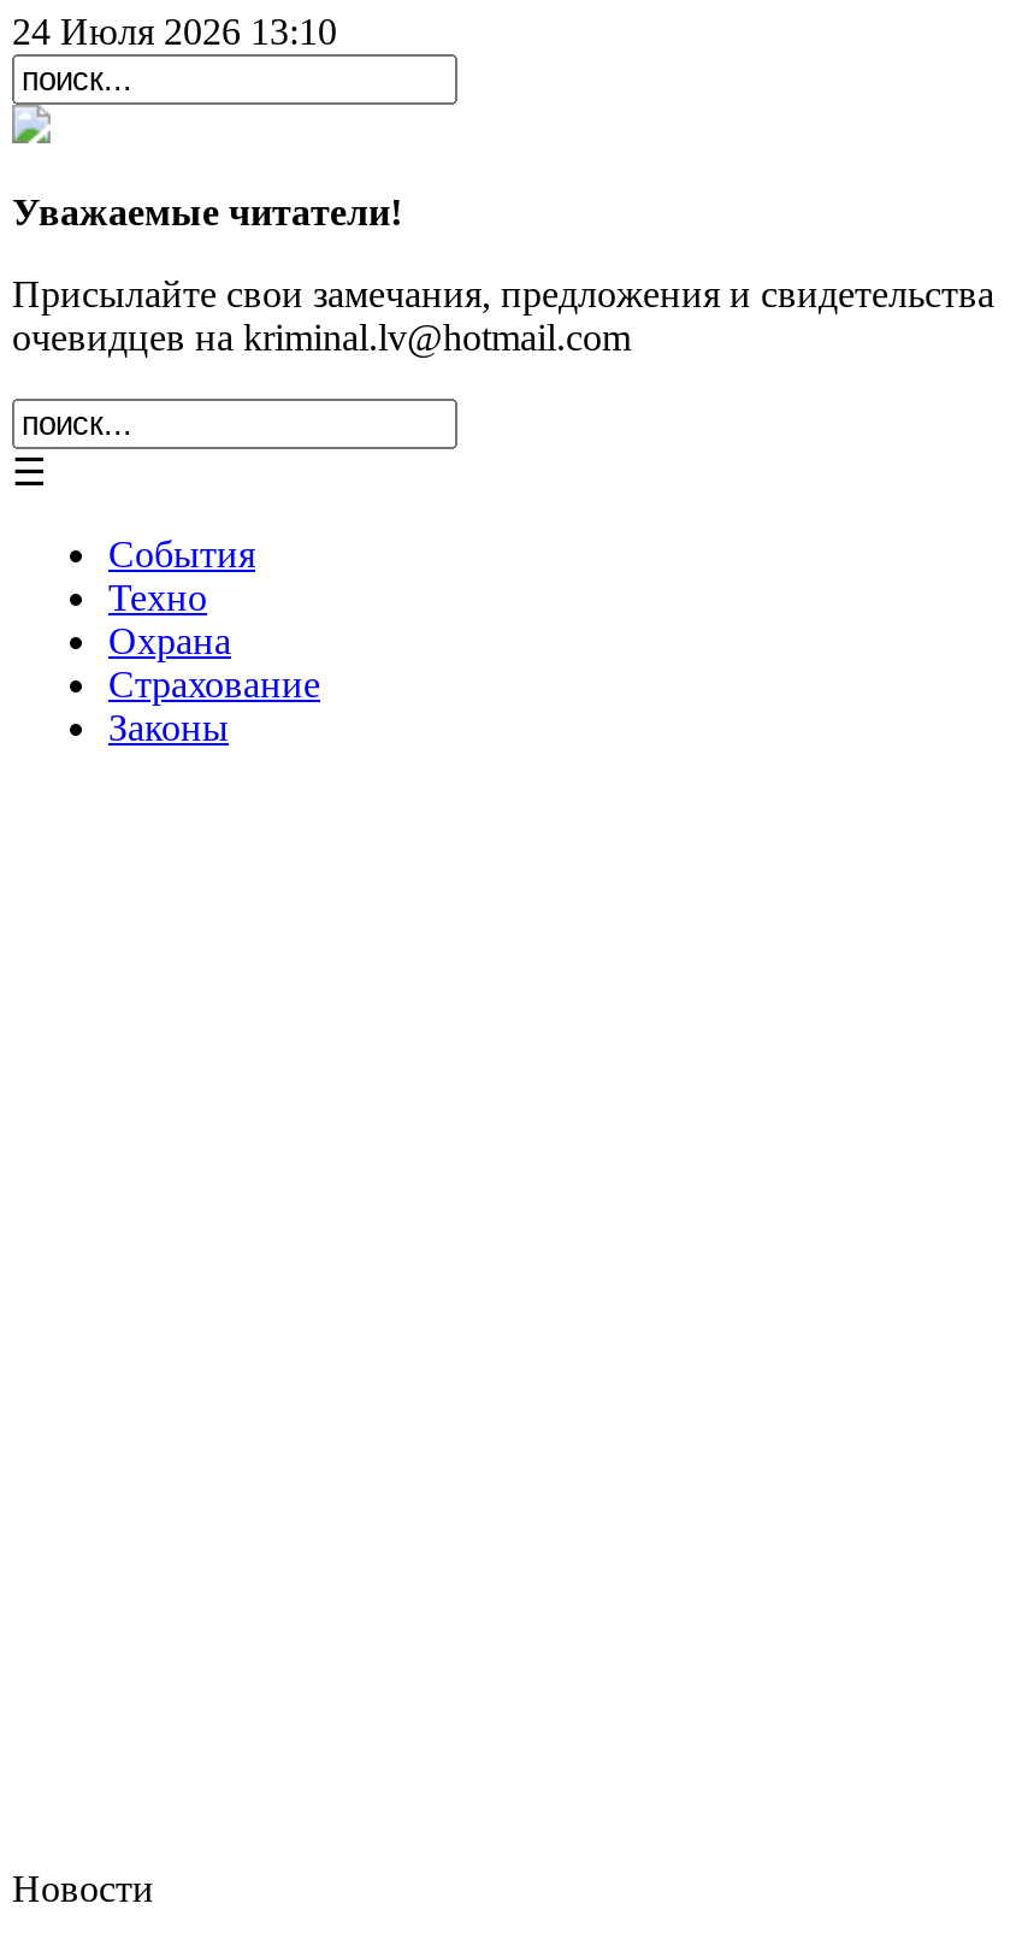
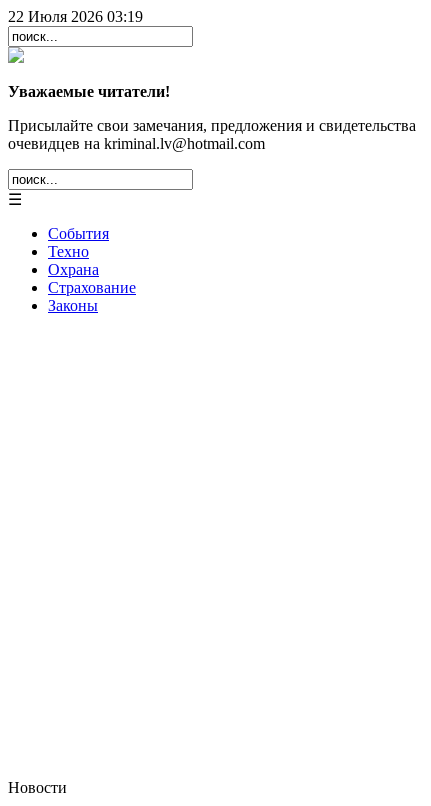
- 24 Июля 2026 13:10
+ 22 Июля 2026 03:19
